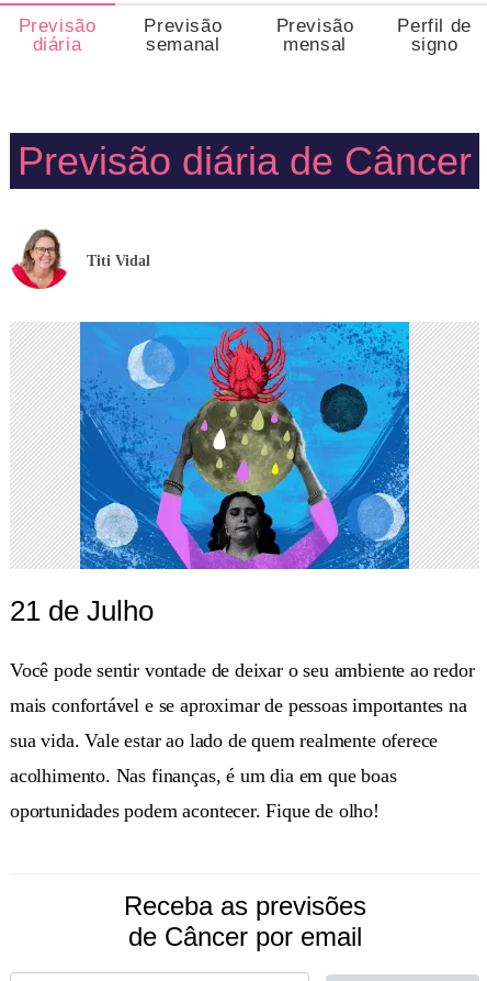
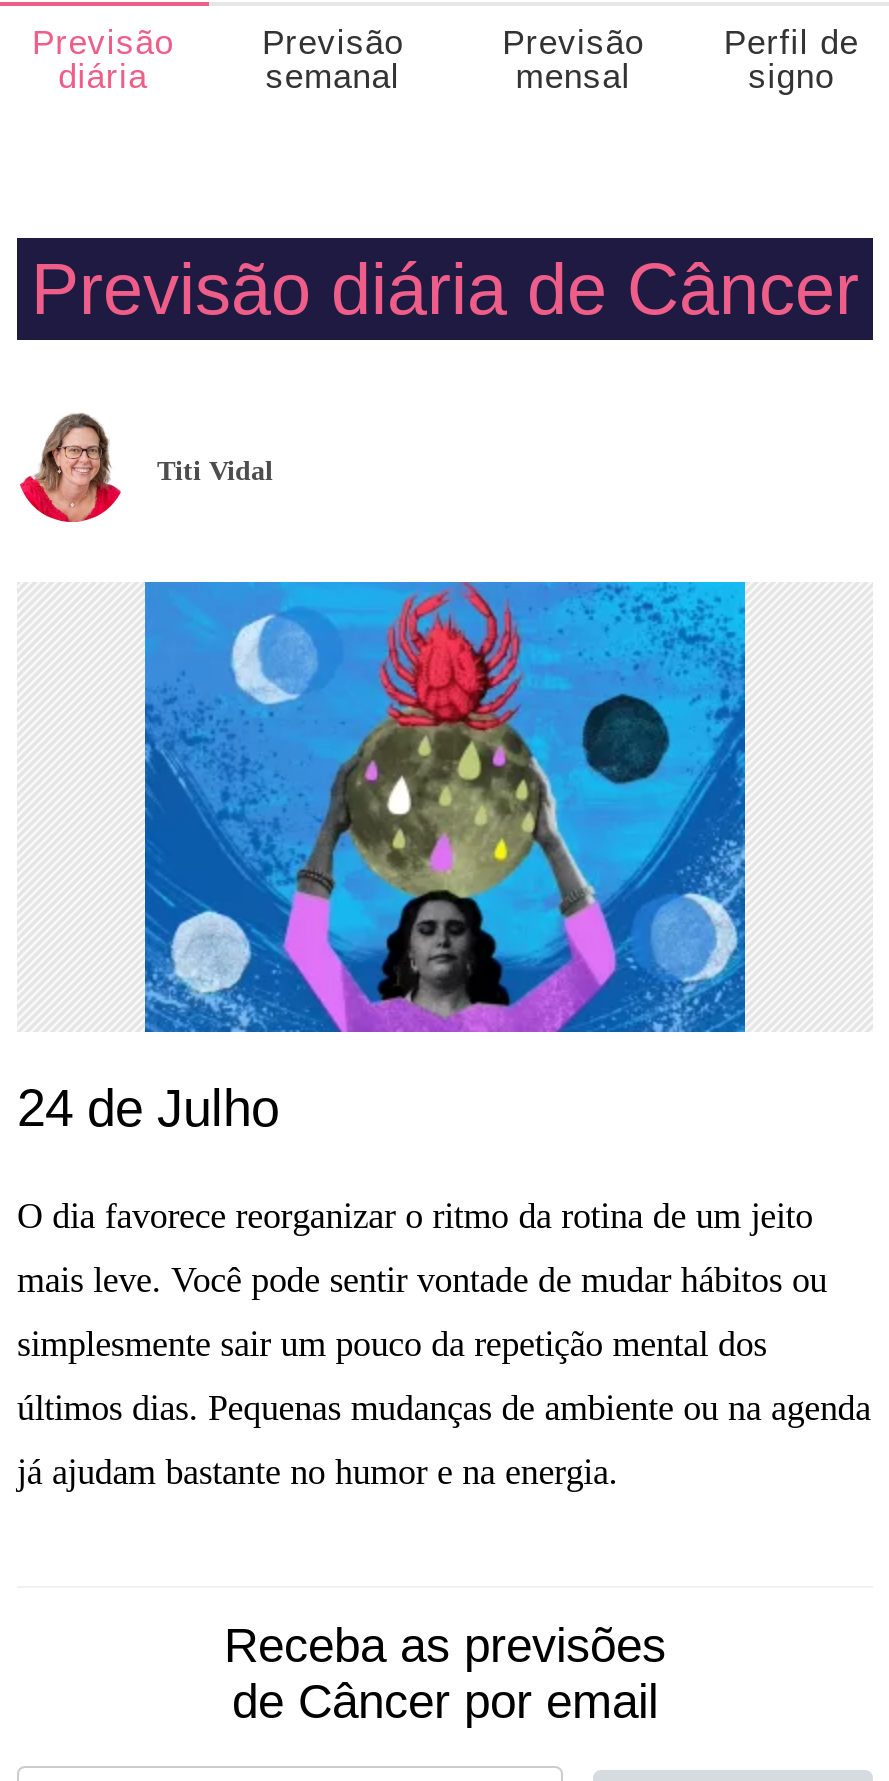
- 21 de Julho
+ 24 de Julho

- Você pode sentir vontade de deixar o seu ambiente ao redor
+ O dia favorece reorganizar o ritmo da rotina de um jeito

- mais confortável e se aproximar de pessoas importantes na
+ mais leve. Você pode sentir vontade de mudar hábitos ou

- sua vida. Vale estar ao lado de quem realmente oferece
+ simplesmente sair um pouco da repetição mental dos

- acolhimento. Nas finanças, é um dia em que boas
+ últimos dias. Pequenas mudanças de ambiente ou na agenda

- oportunidades podem acontecer. Fique de olho!
+ já ajudam bastante no humor e na energia.
